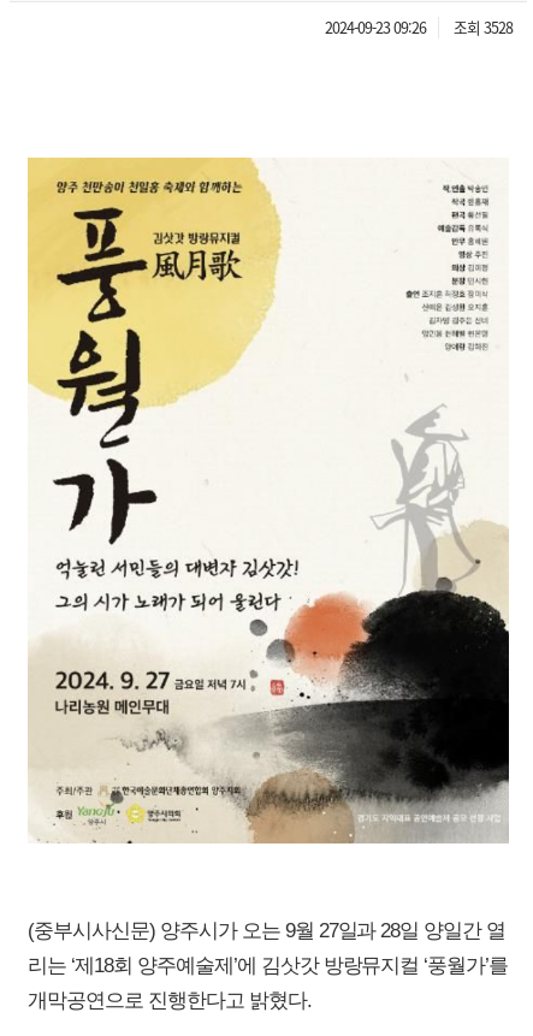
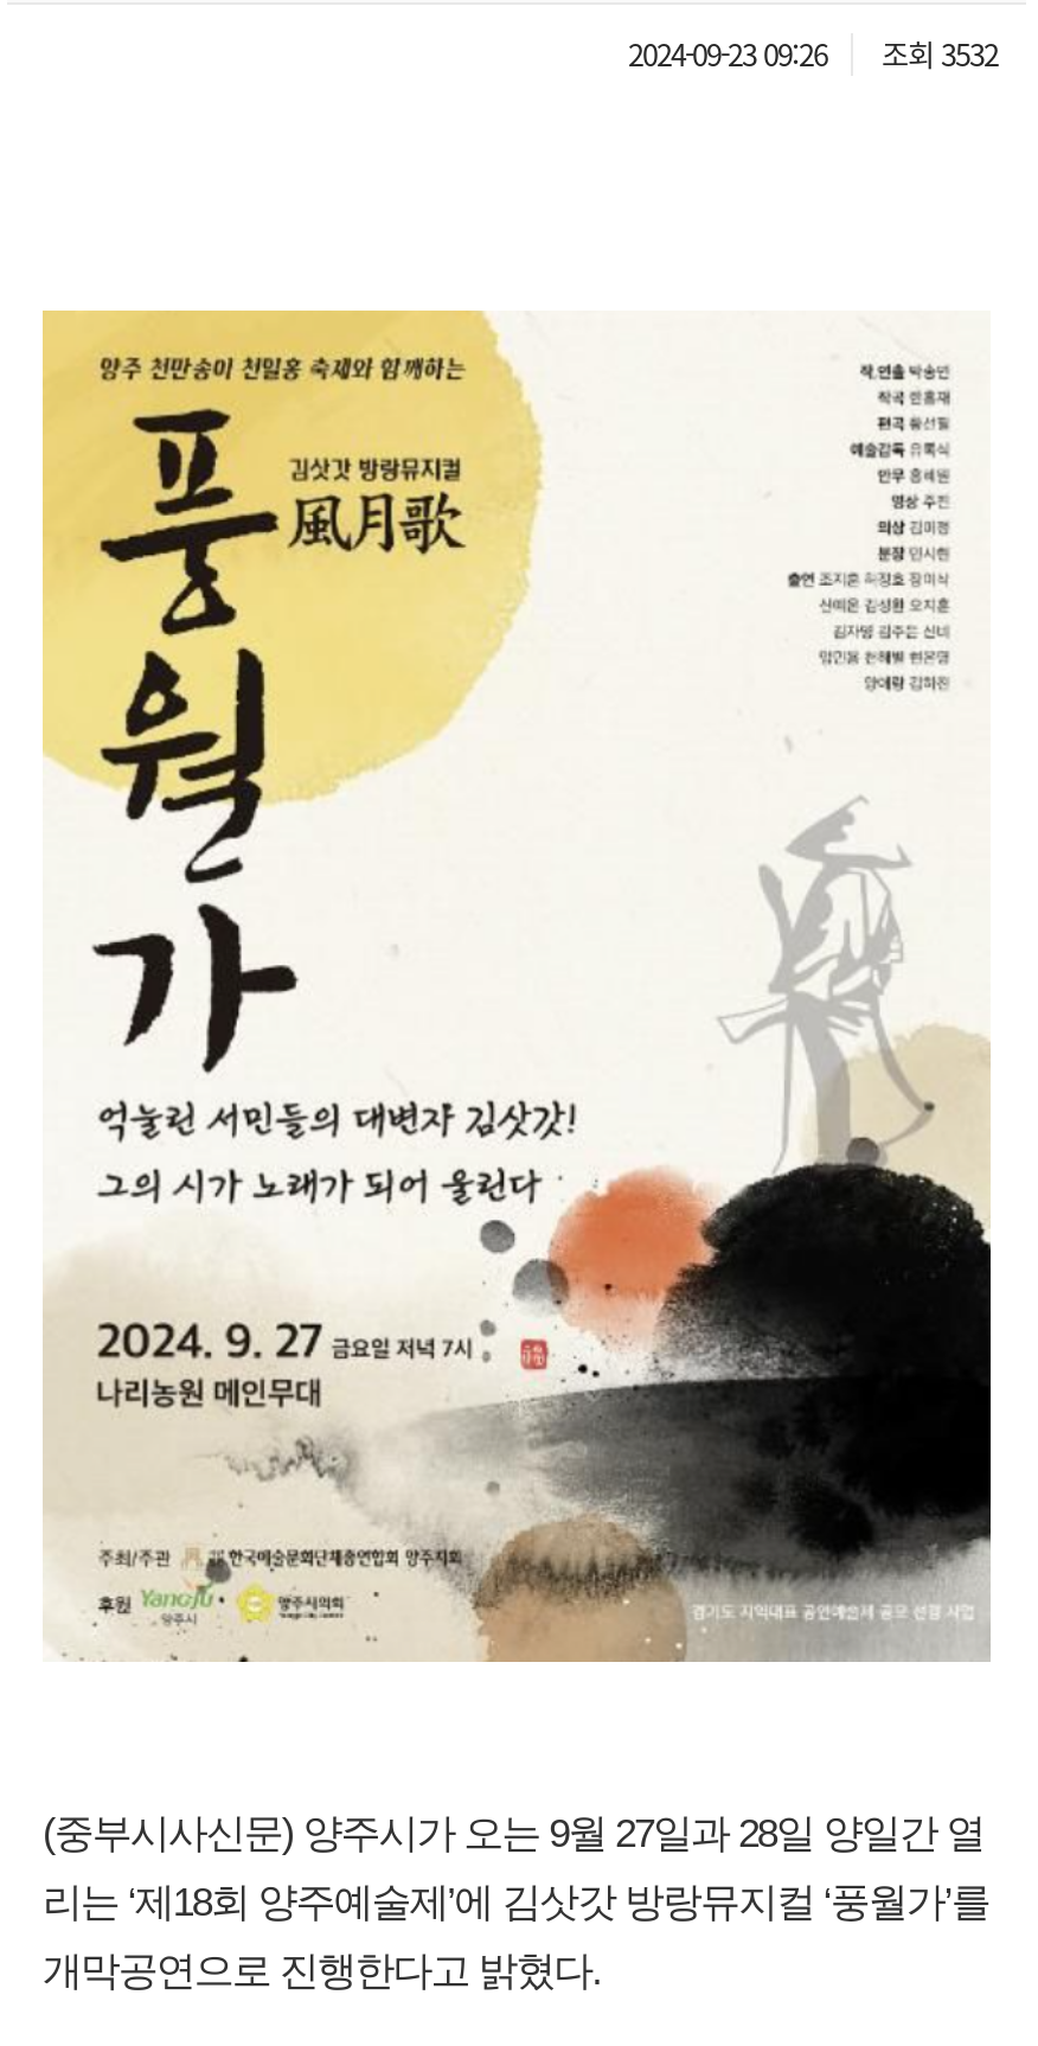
- 2024-09-23 09:26 조회 3528
+ 2024-09-23 09:26 조회 3532
